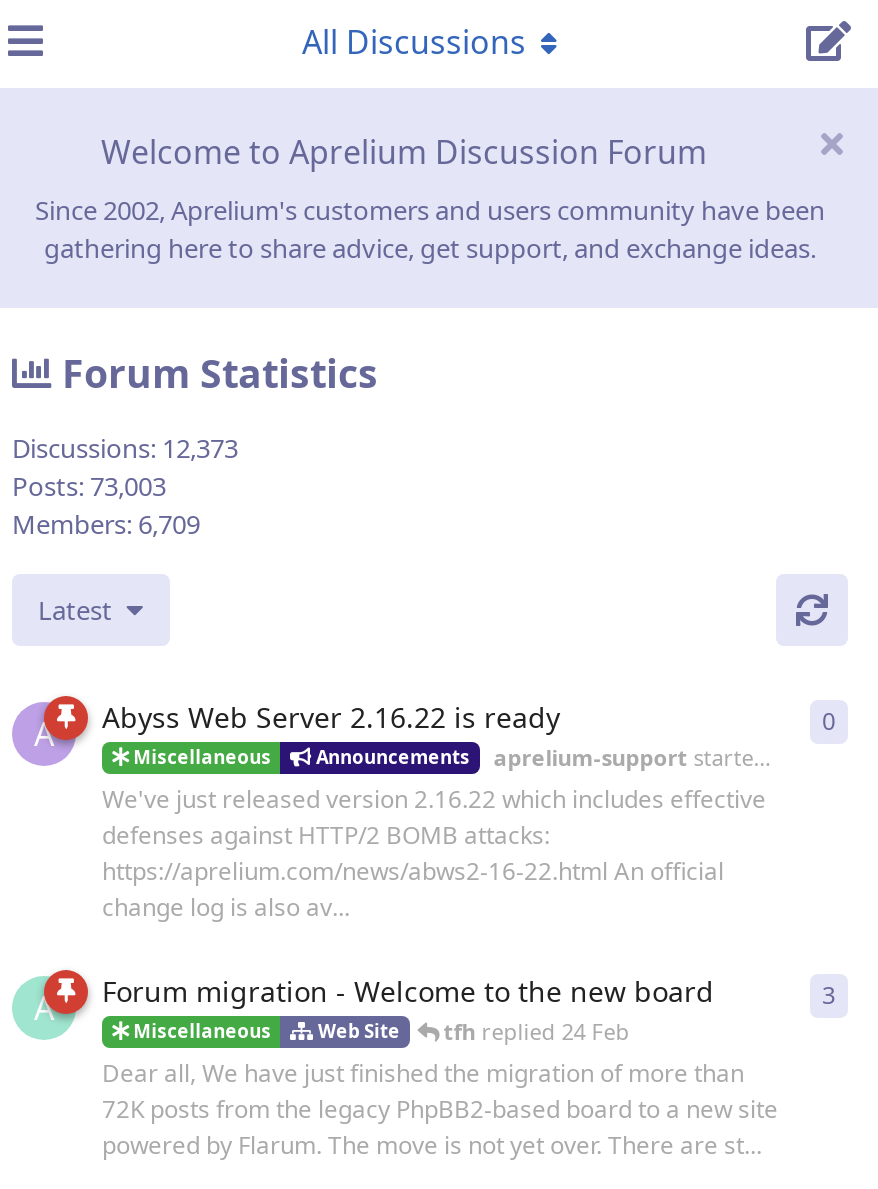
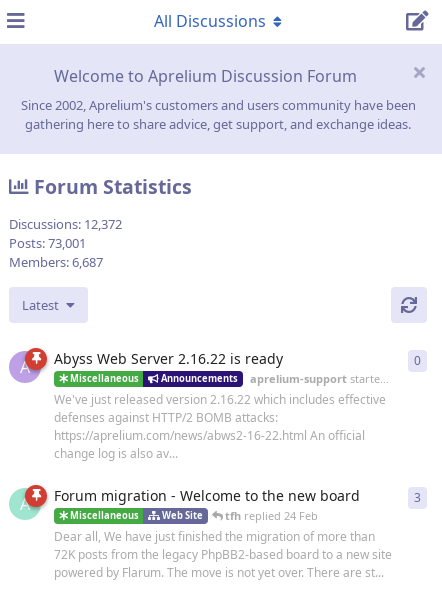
- Discussions: 12,373
+ Discussions: 12,372

- Posts: 73,003
+ Posts: 73,001

- Members: 6,709
+ Members: 6,687
